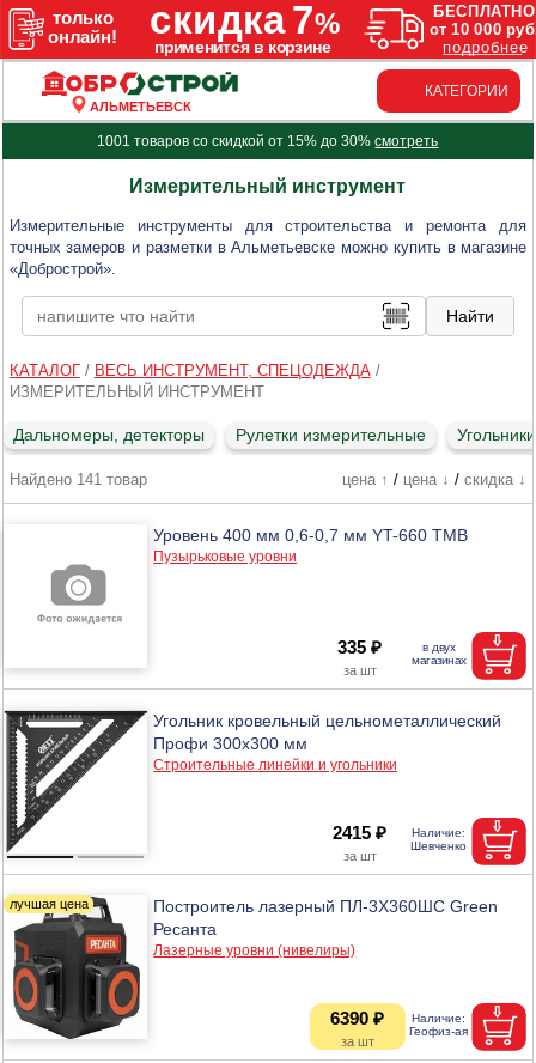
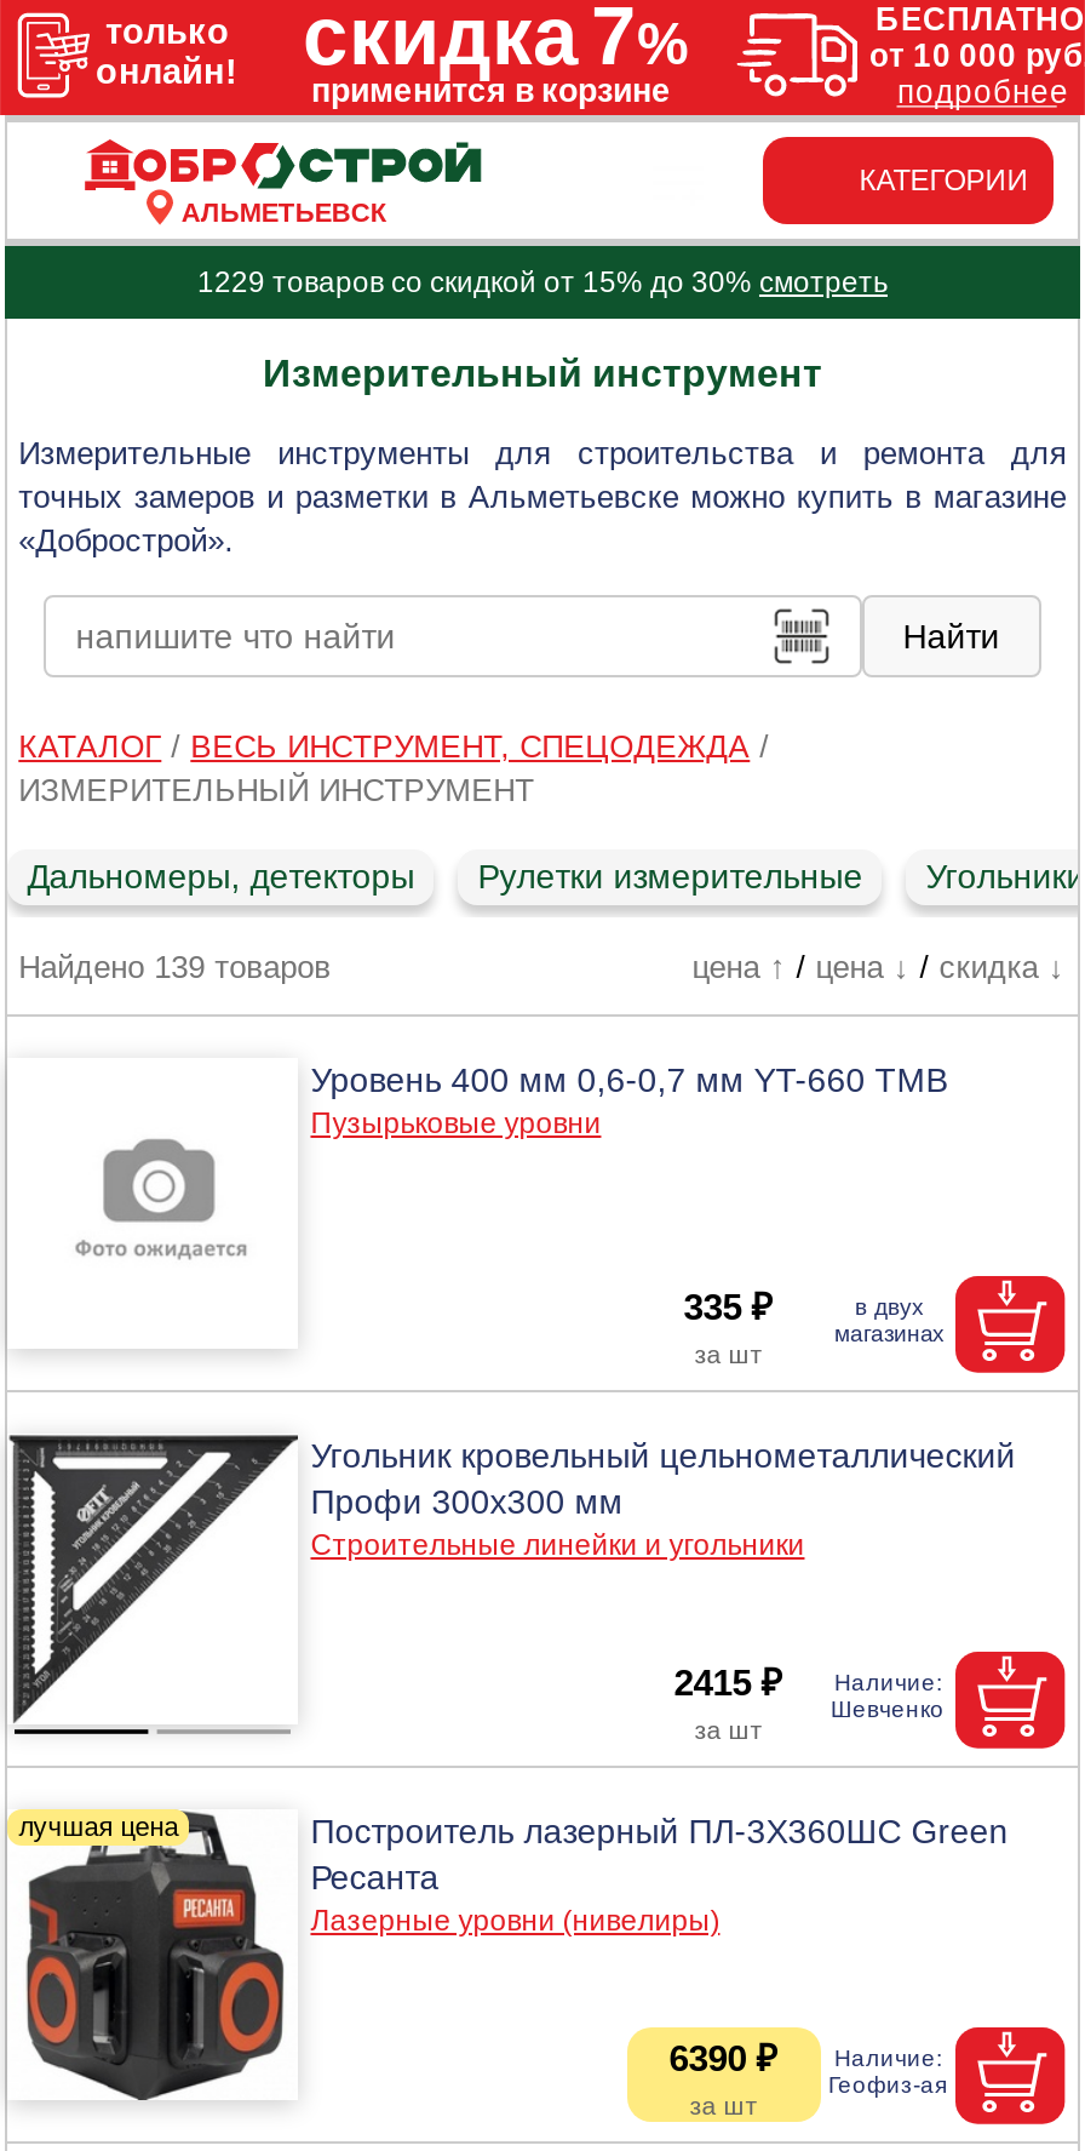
- 1001 товаров со скидкой от 15% до 30% смотреть
+ 1229 товаров со скидкой от 15% до 30% смотреть

- Найдено 141 товар
+ Найдено 139 товаров
